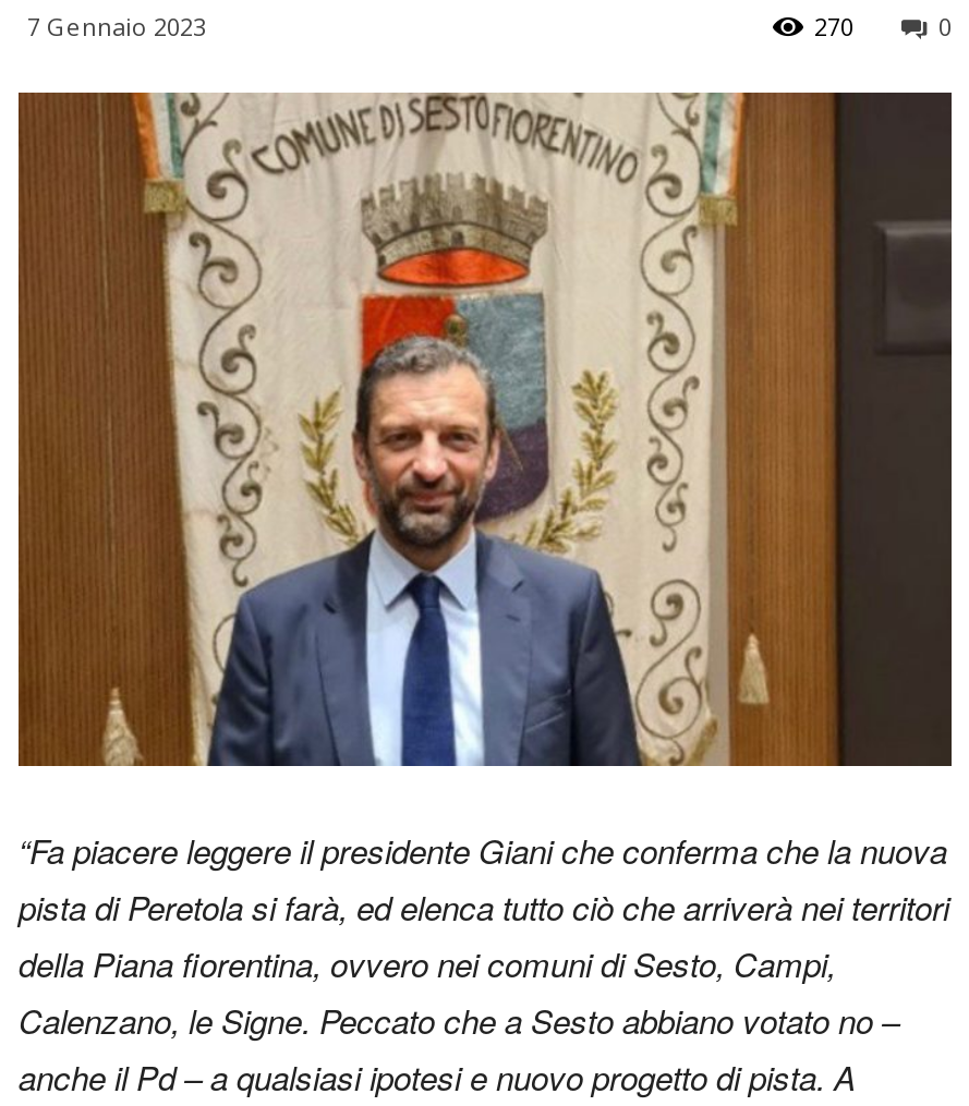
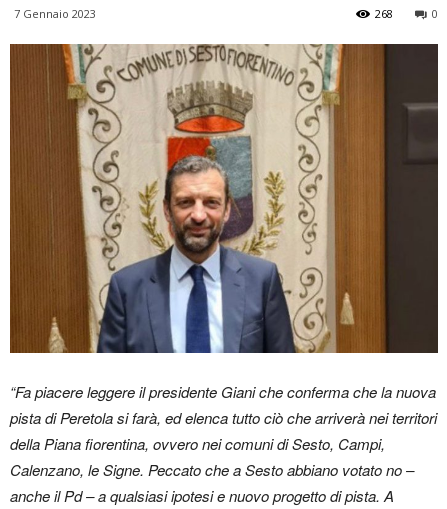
- 270
+ 268
